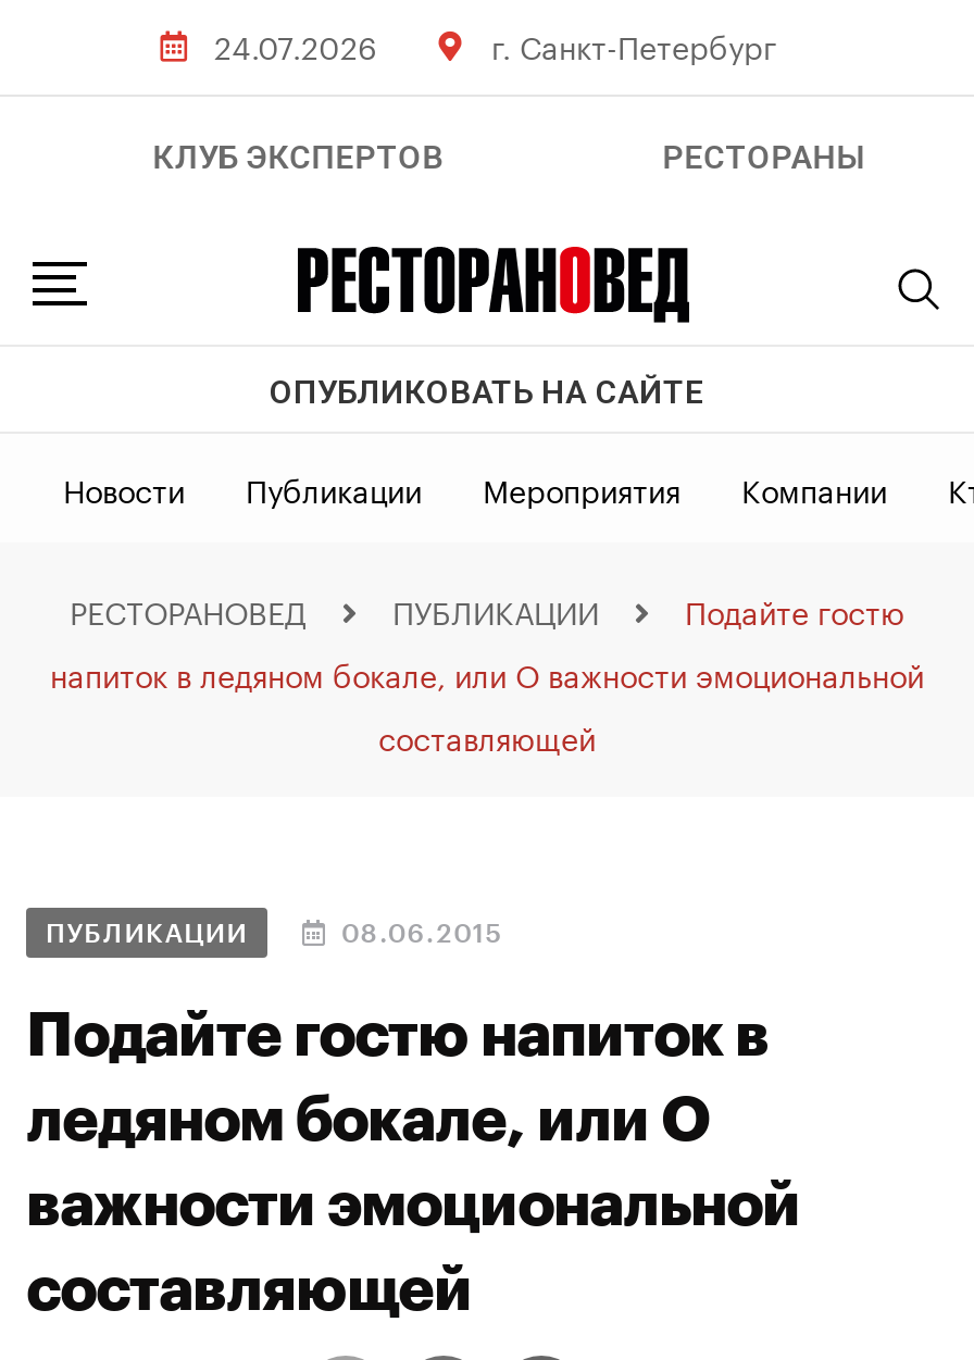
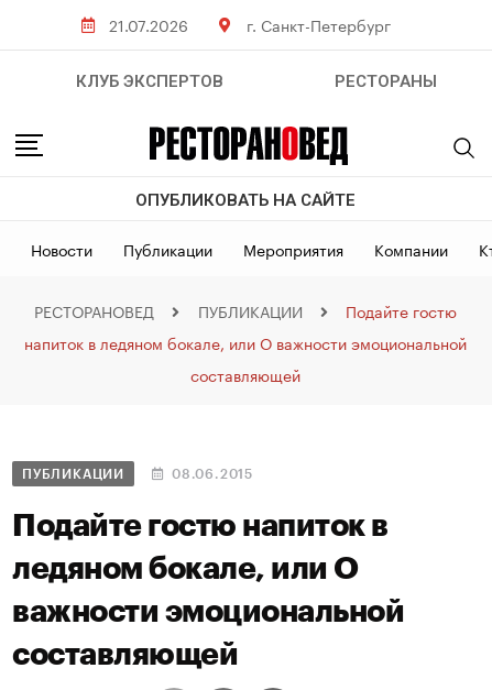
- 24.07.2026
+ 21.07.2026
